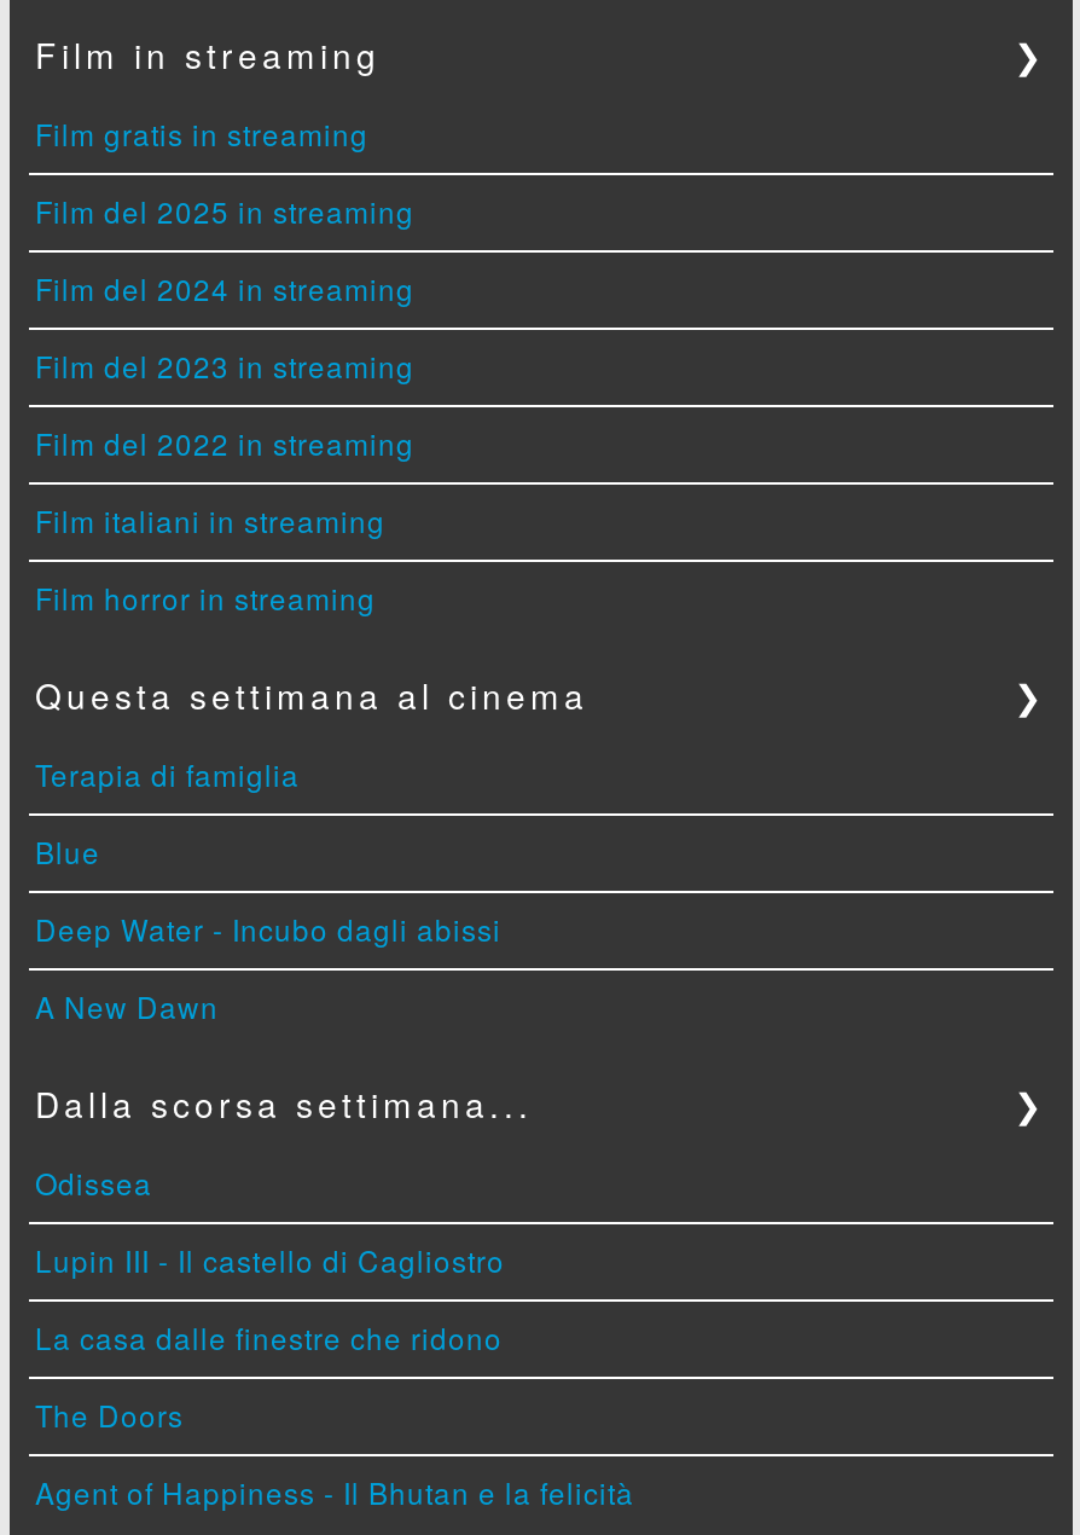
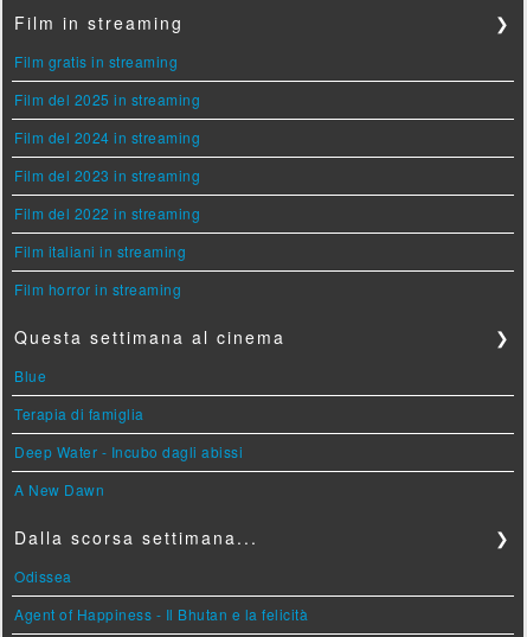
moved down: Terapia di famiglia

- Lupin III - Il castello di Cagliostro
- La casa dalle finestre che ridono
- The Doors
